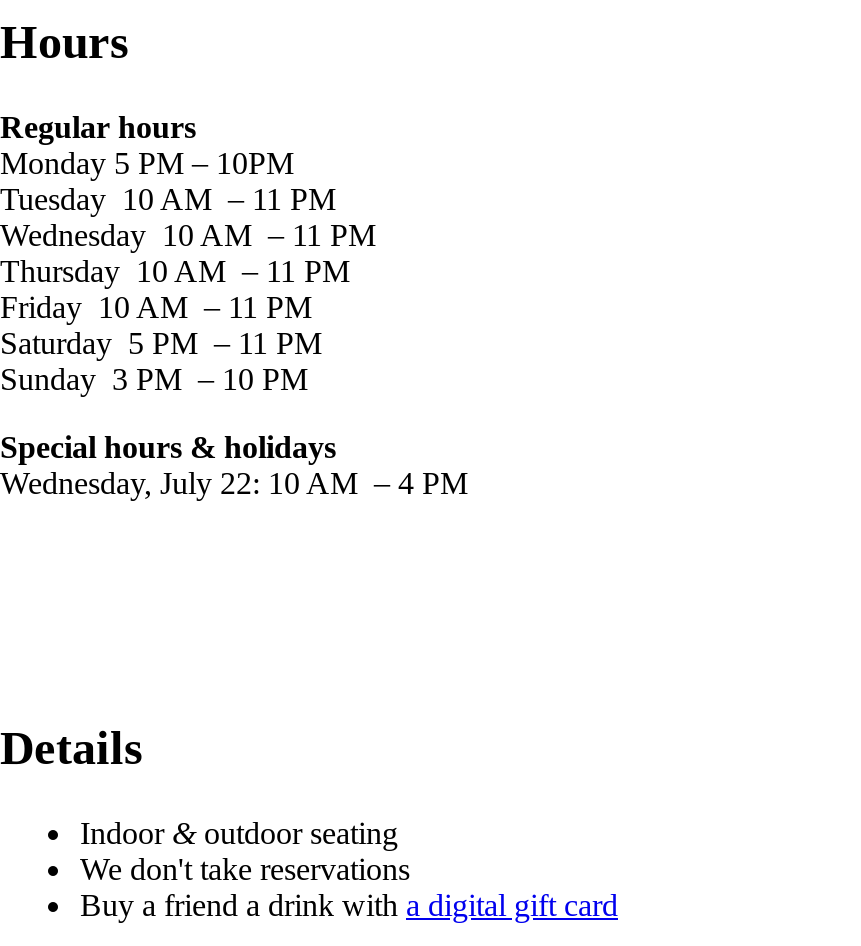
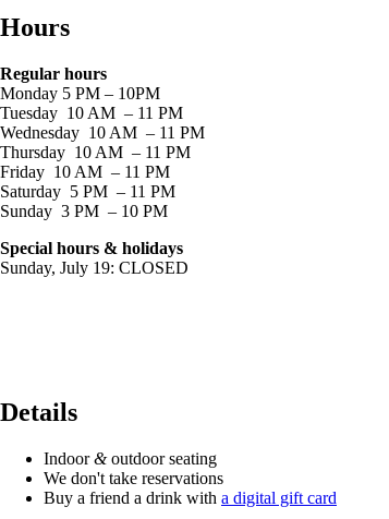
- Wednesday, July 22: 10 AM – 4 PM
+ Sunday, July 19: CLOSED
